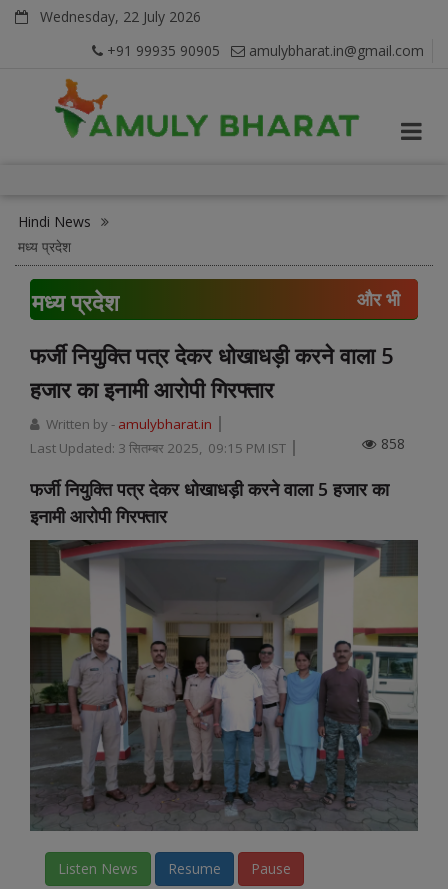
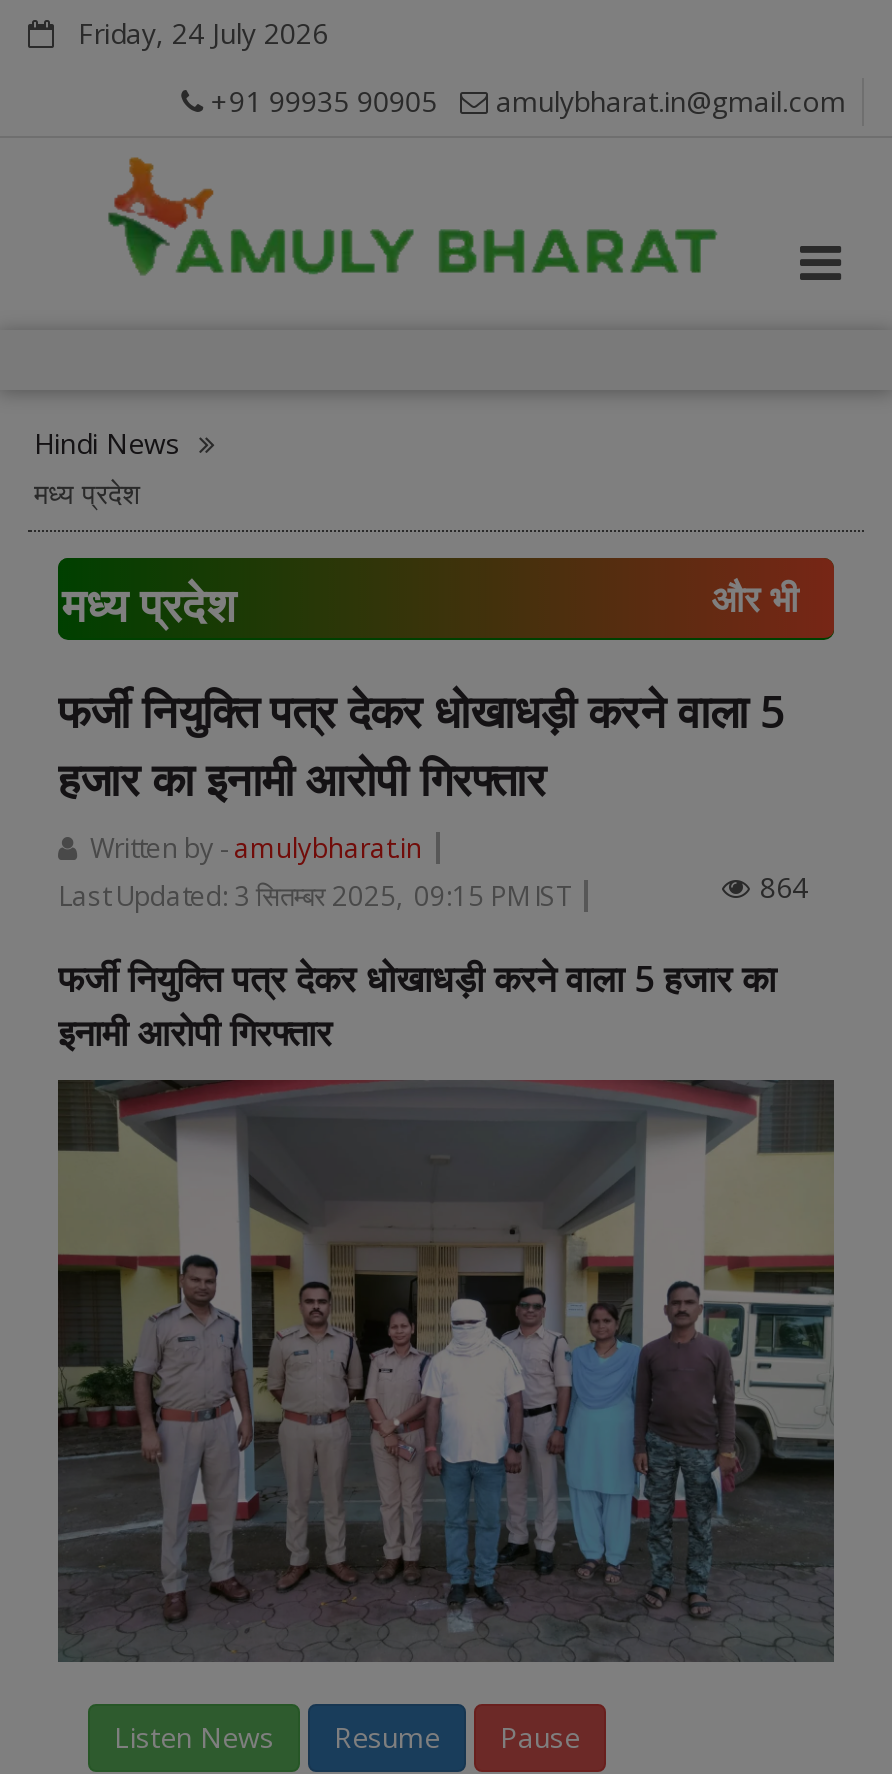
- Wednesday, 22 July 2026
+ Friday, 24 July 2026

- 858
+ 864
